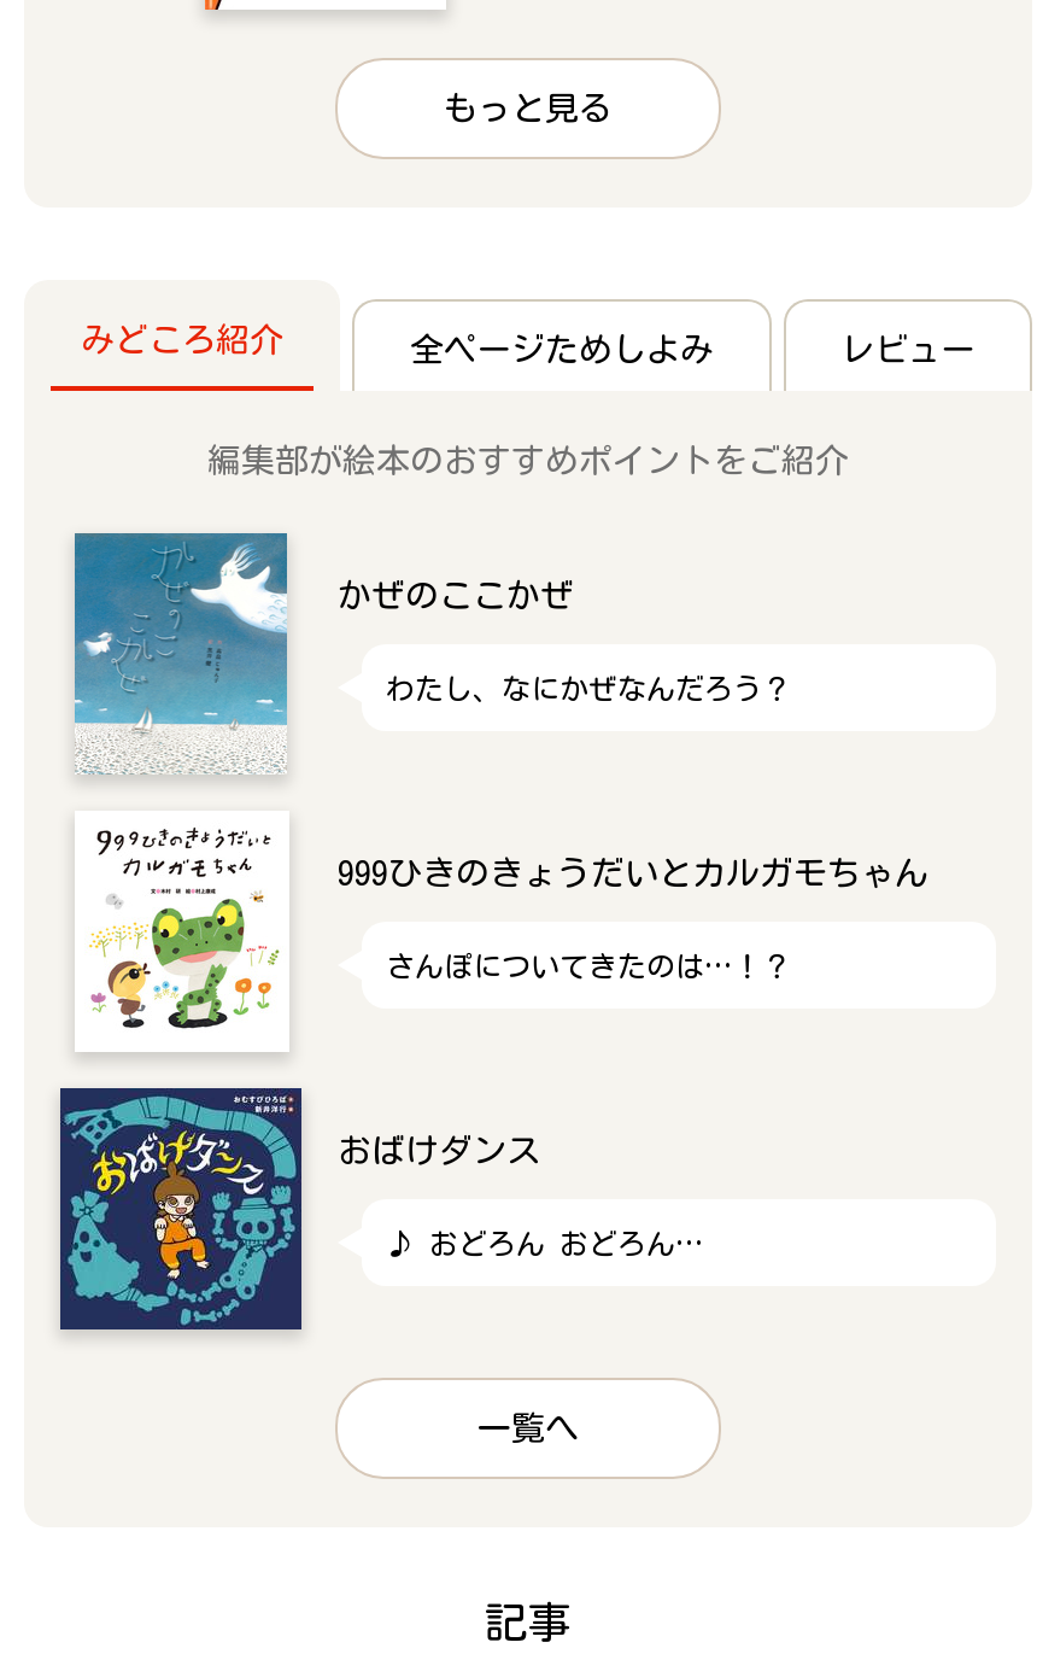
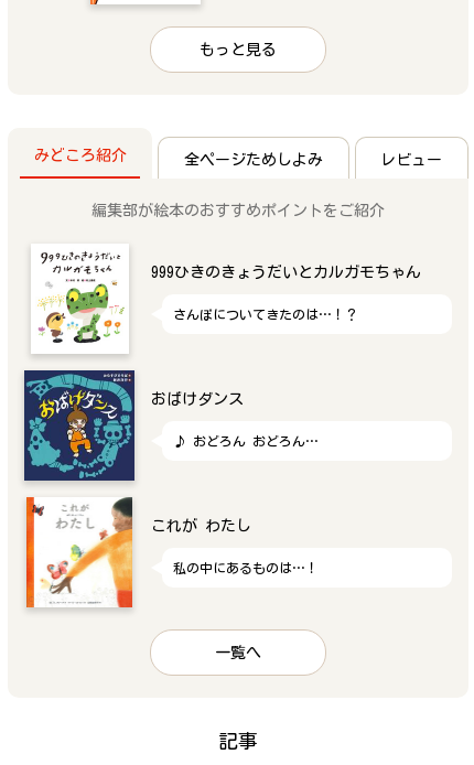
- [image]
- かぜのここかぜ
- わたし、なにかぜなんだろう？

moved up: [image] | 999ひきのきょうだいとカルガモちゃん | さんぽについてきたのは…！？ | おばけダンス

moved up: [image]

+ [image]
+ これが わたし
+ 私の中にあるものは…！
